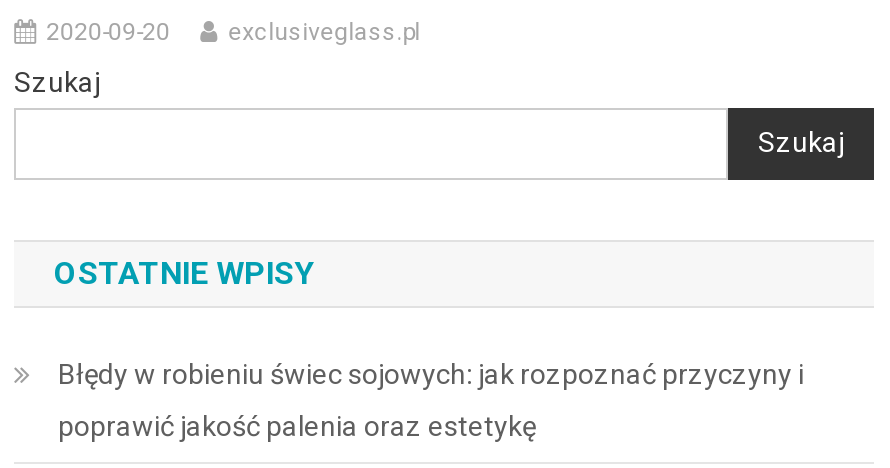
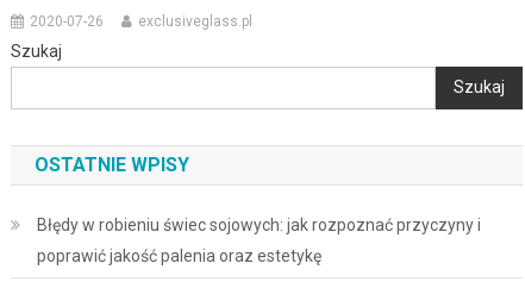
- 2020-09-20
+ 2020-07-26
